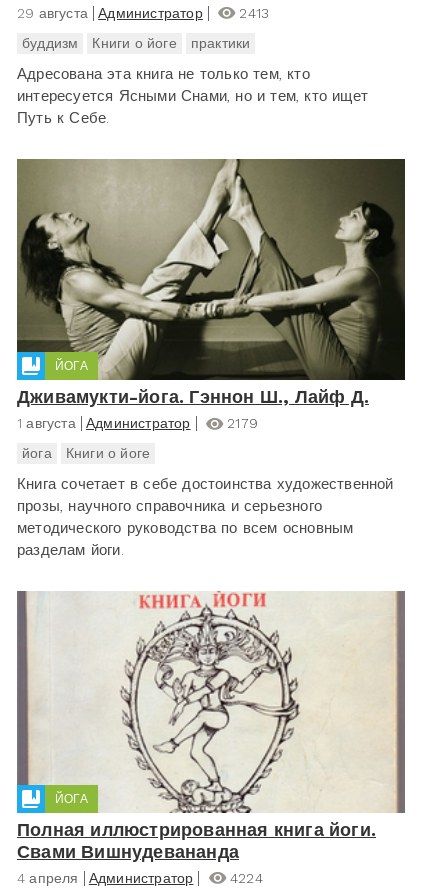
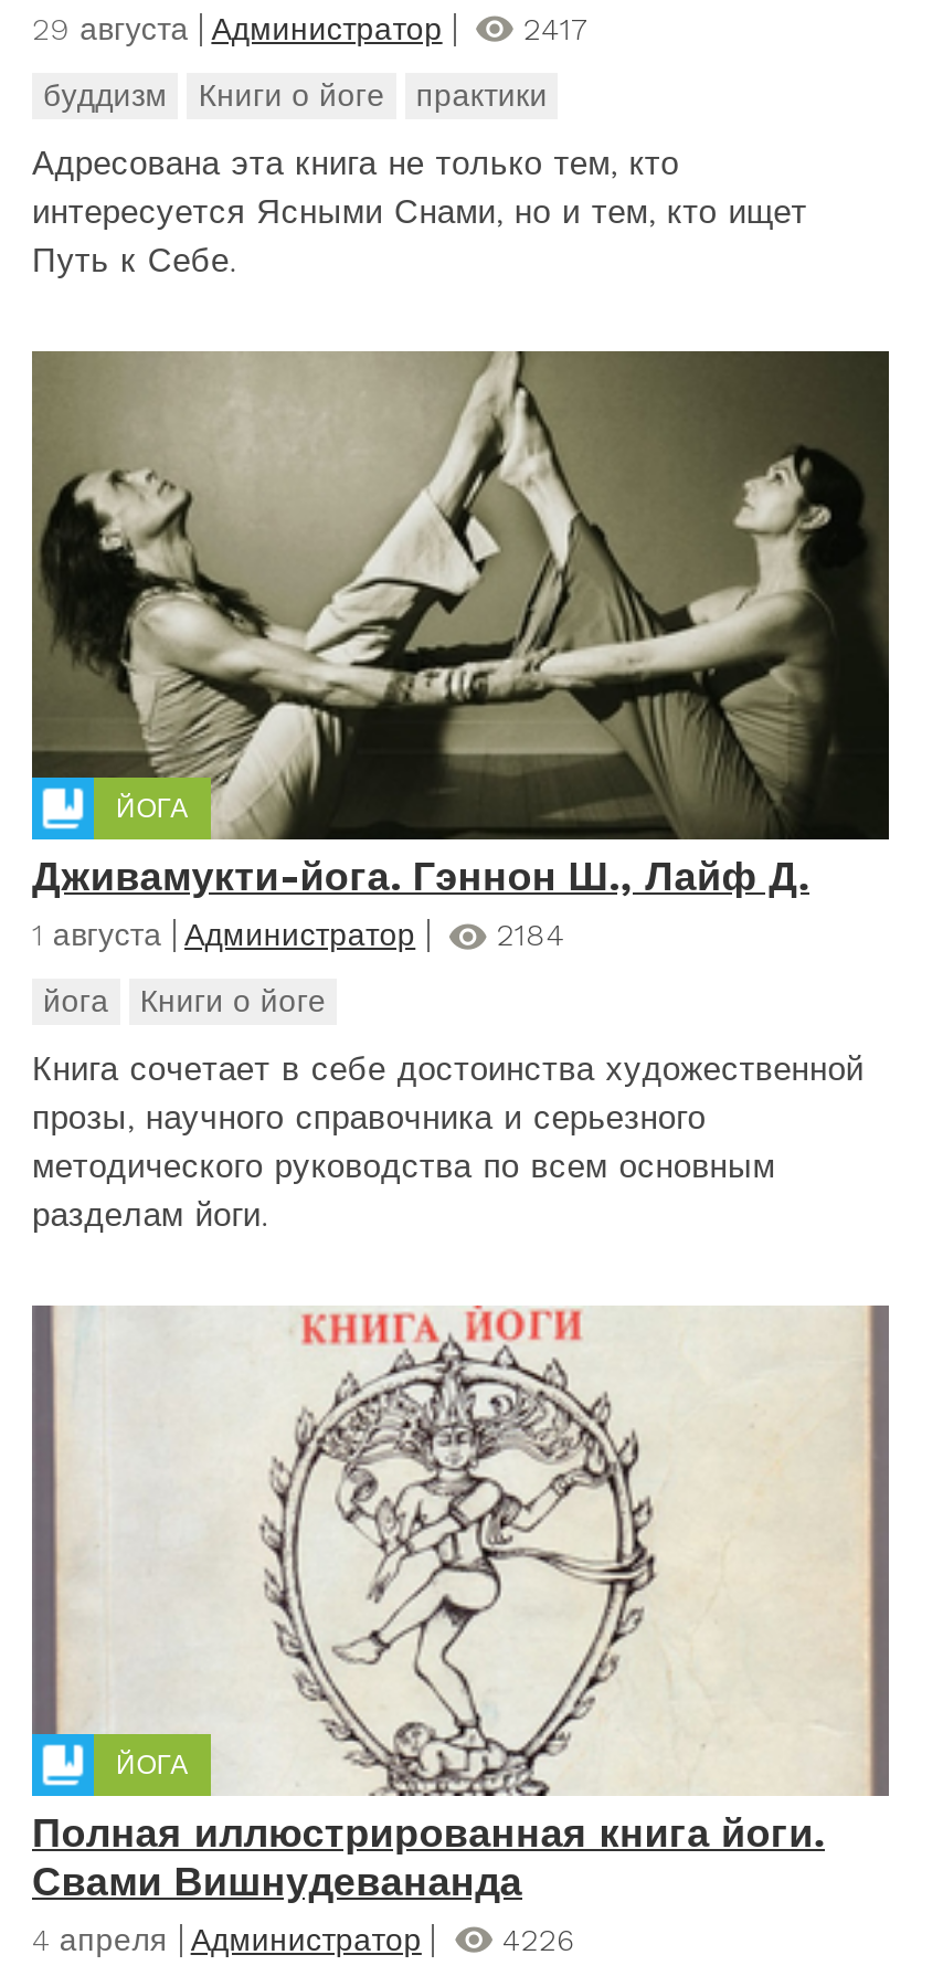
- 2413
+ 2417

- 2179
+ 2184

- 4224
+ 4226
